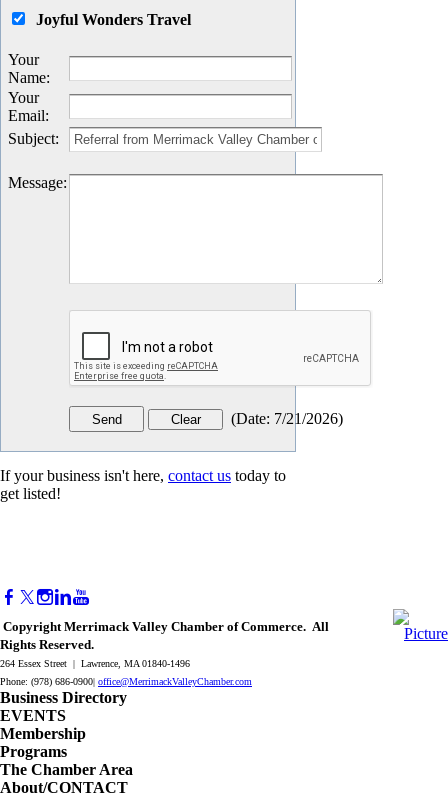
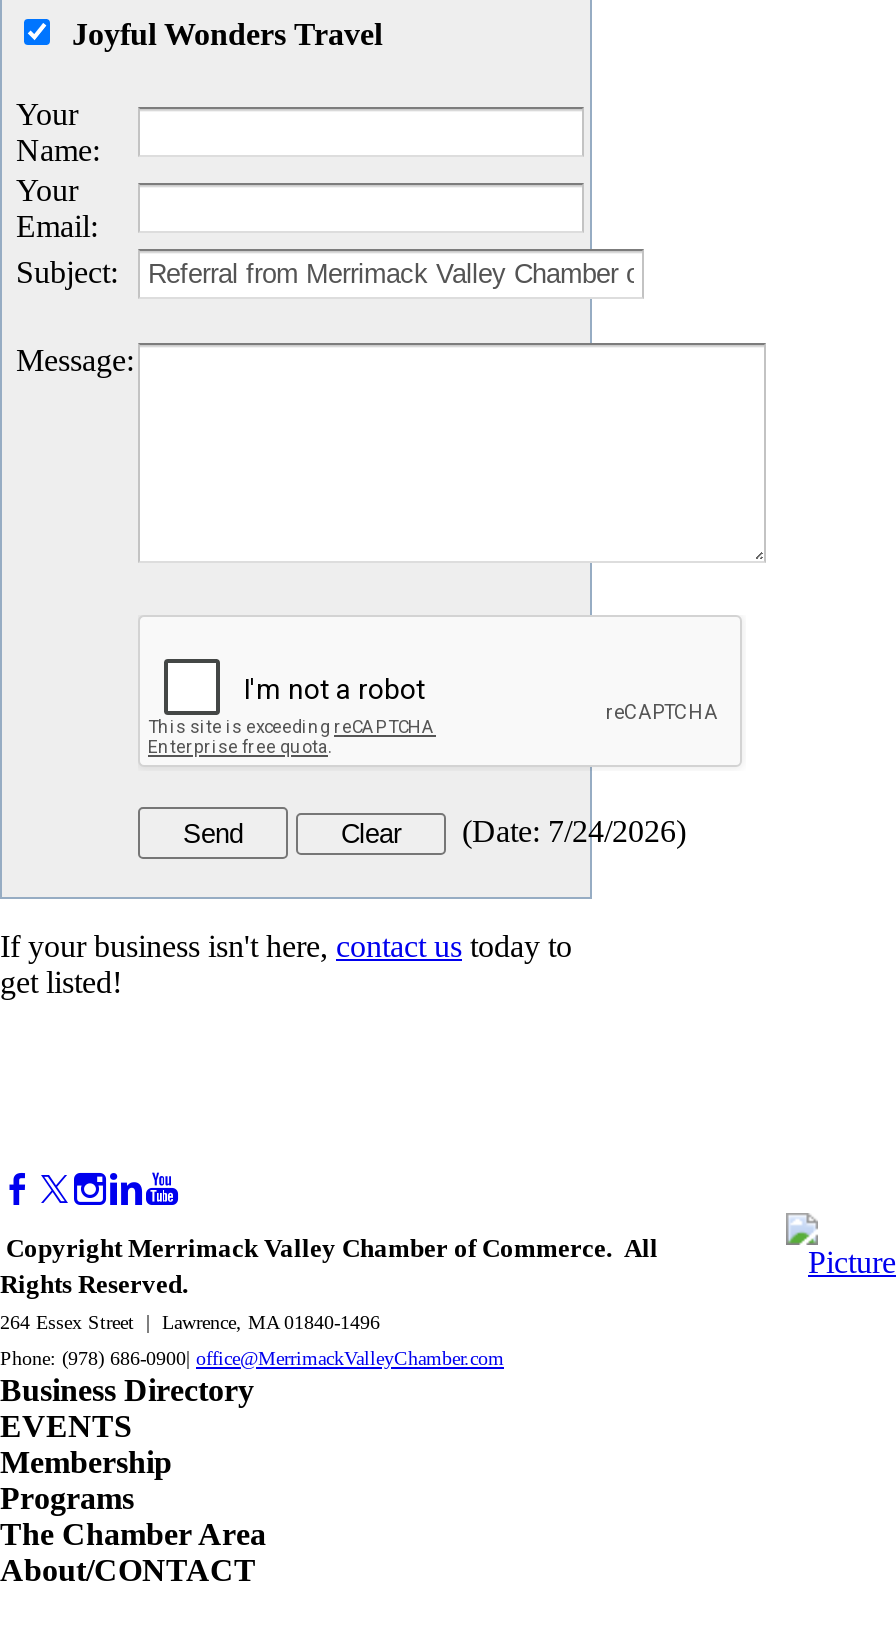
- (Date: 7/21/2026)
+ (Date: 7/24/2026)
